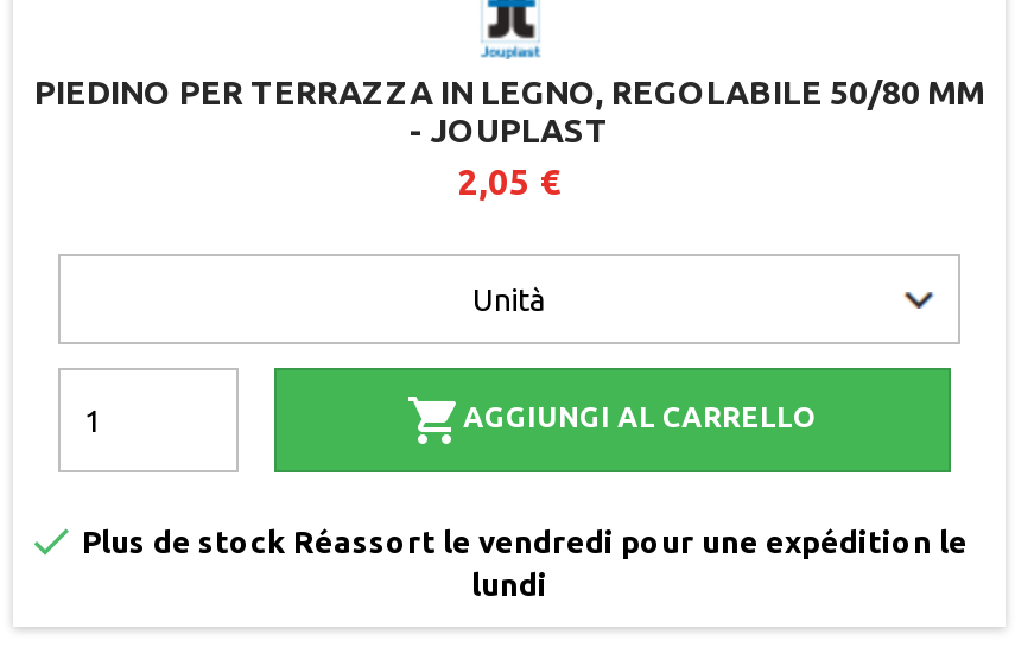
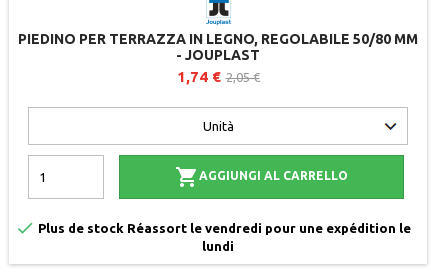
- 2,05 €
+ 1,74 € 2,05 €
